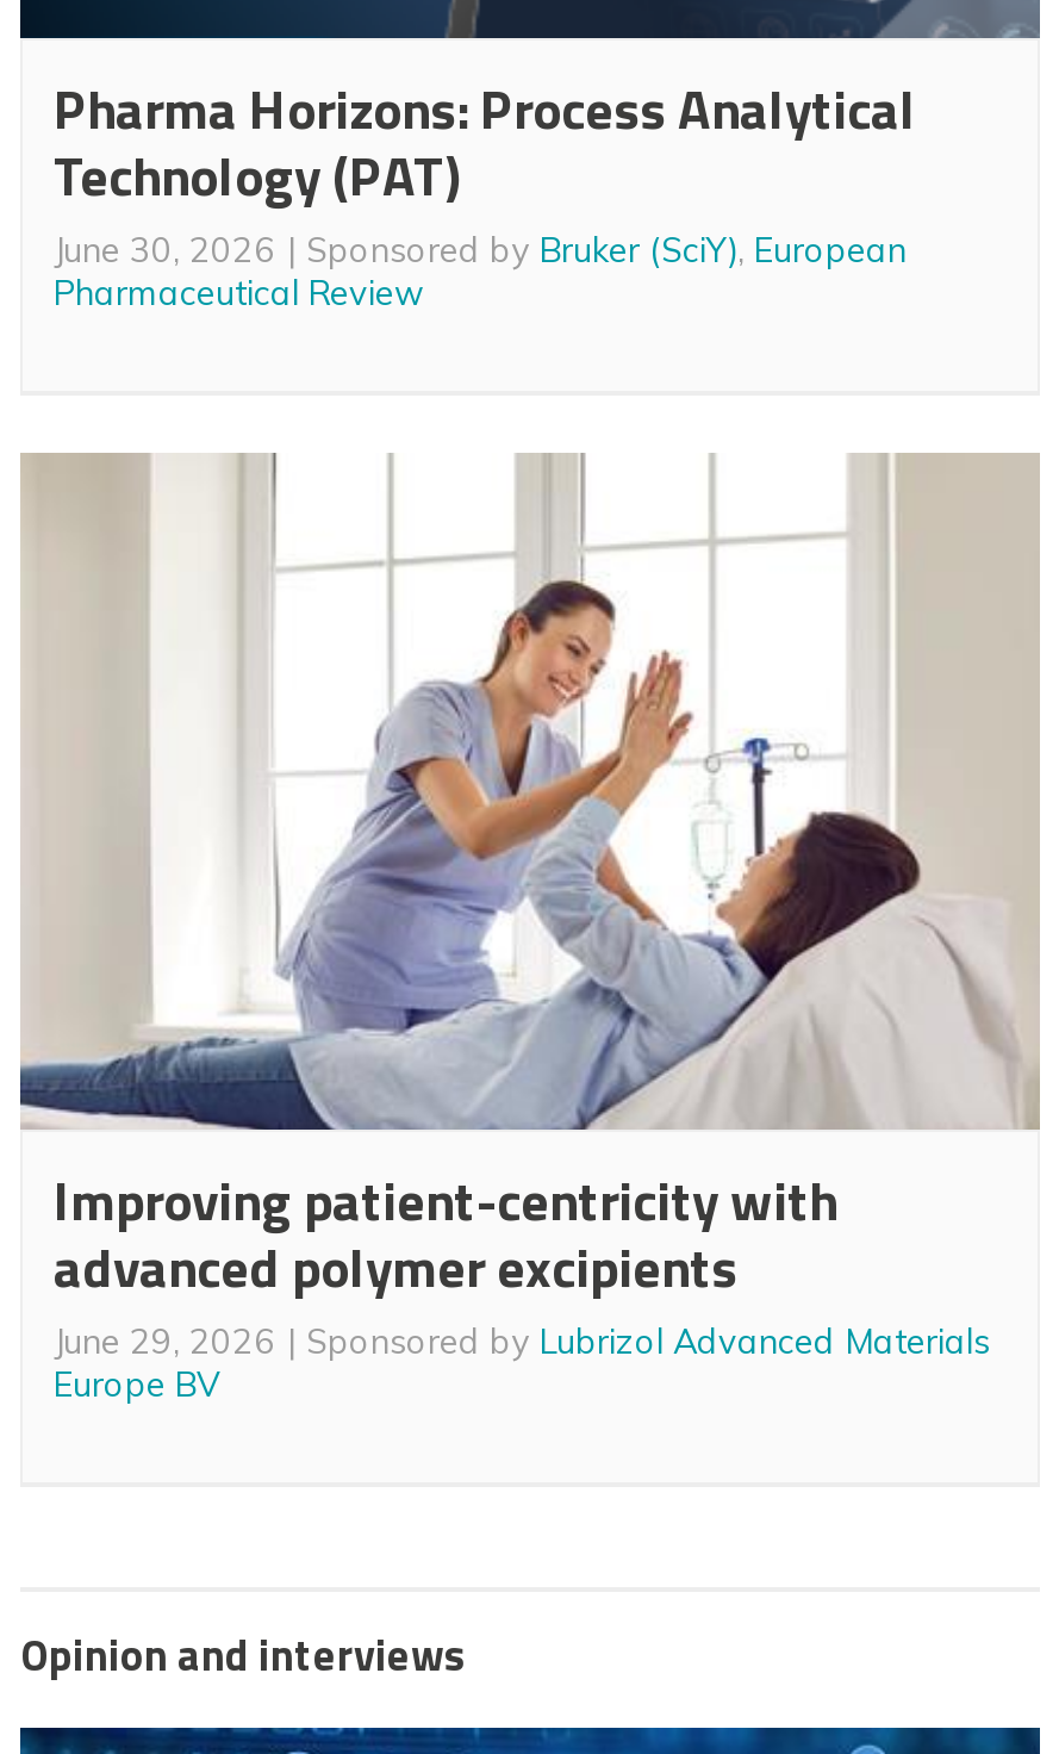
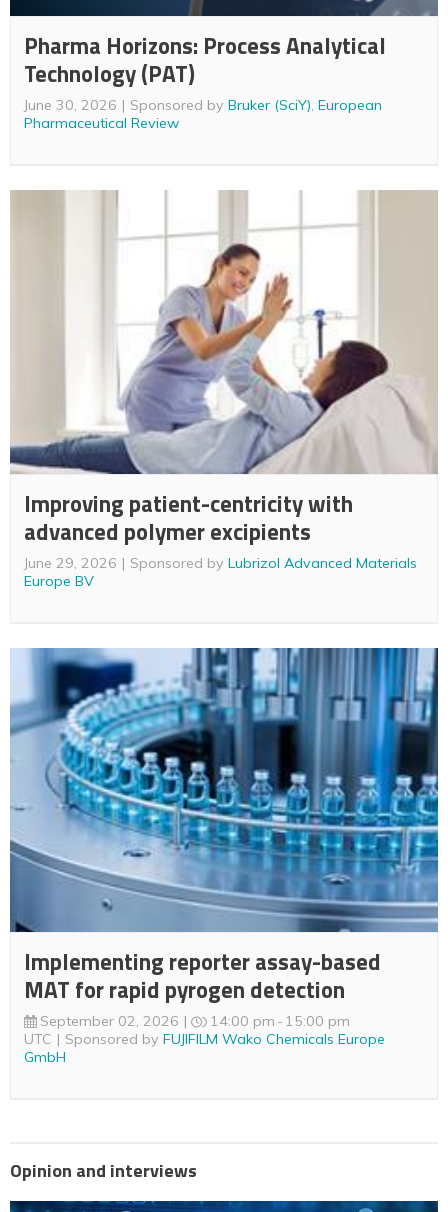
+ [image]
+ Implementing reporter assay-based
+ MAT for rapid pyrogen detection
+ September 02, 2026
+ 14:00 pm 15:00 pm
+ UTC
+ Sponsored by FUJIFILM Wako Chemicals Europe
+ GmbH
